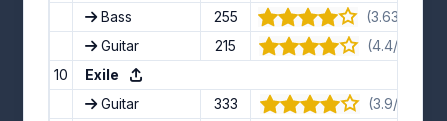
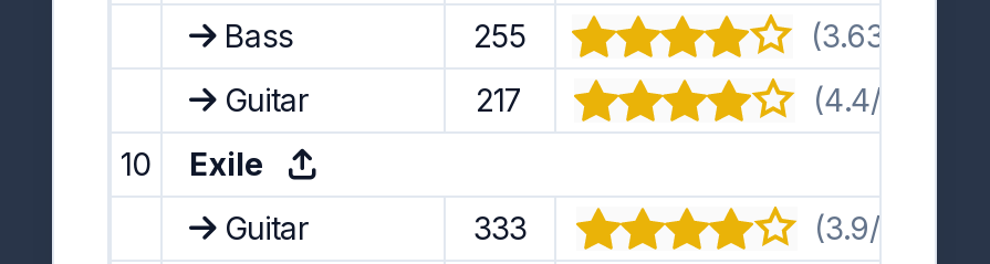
- 215
+ 217
